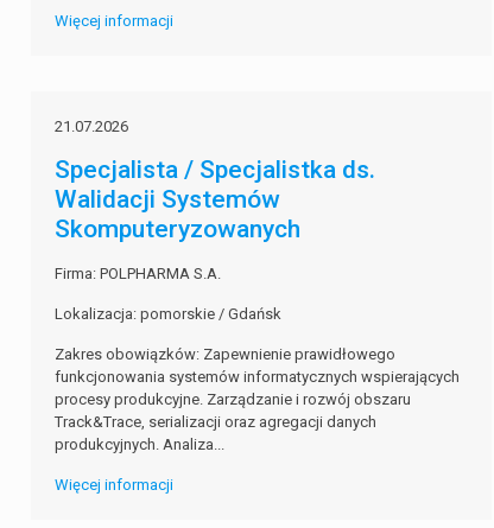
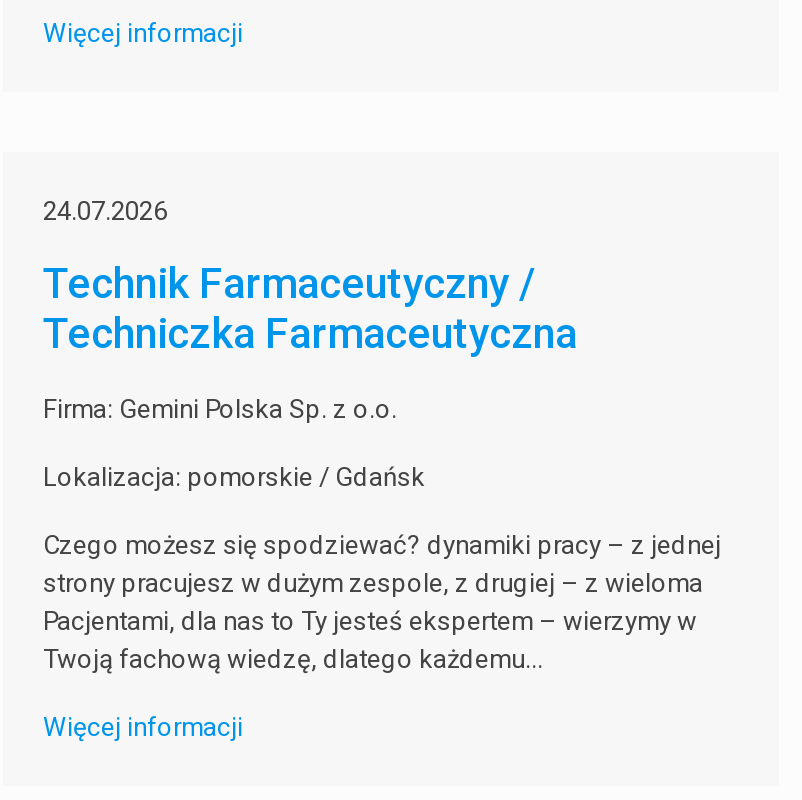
- 21.07.2026
+ 24.07.2026

- Specjalista / Specjalistka ds.
- Walidacji Systemów
- Skomputeryzowanych
+ Technik Farmaceutyczny /
+ Techniczka Farmaceutyczna

- Firma: POLPHARMA S.A.
+ Firma: Gemini Polska Sp. z o.o.

- Zakres obowiązków: Zapewnienie prawidłowego
- funkcjonowania systemów informatycznych wspierających
- procesy produkcyjne. Zarządzanie i rozwój obszaru
- Track&Trace, serializacji oraz agregacji danych
- produkcyjnych. Analiza...
+ Czego możesz się spodziewać? dynamiki pracy – z jednej
+ strony pracujesz w dużym zespole, z drugiej – z wieloma
+ Pacjentami, dla nas to Ty jesteś ekspertem – wierzymy w
+ Twoją fachową wiedzę, dlatego każdemu...
